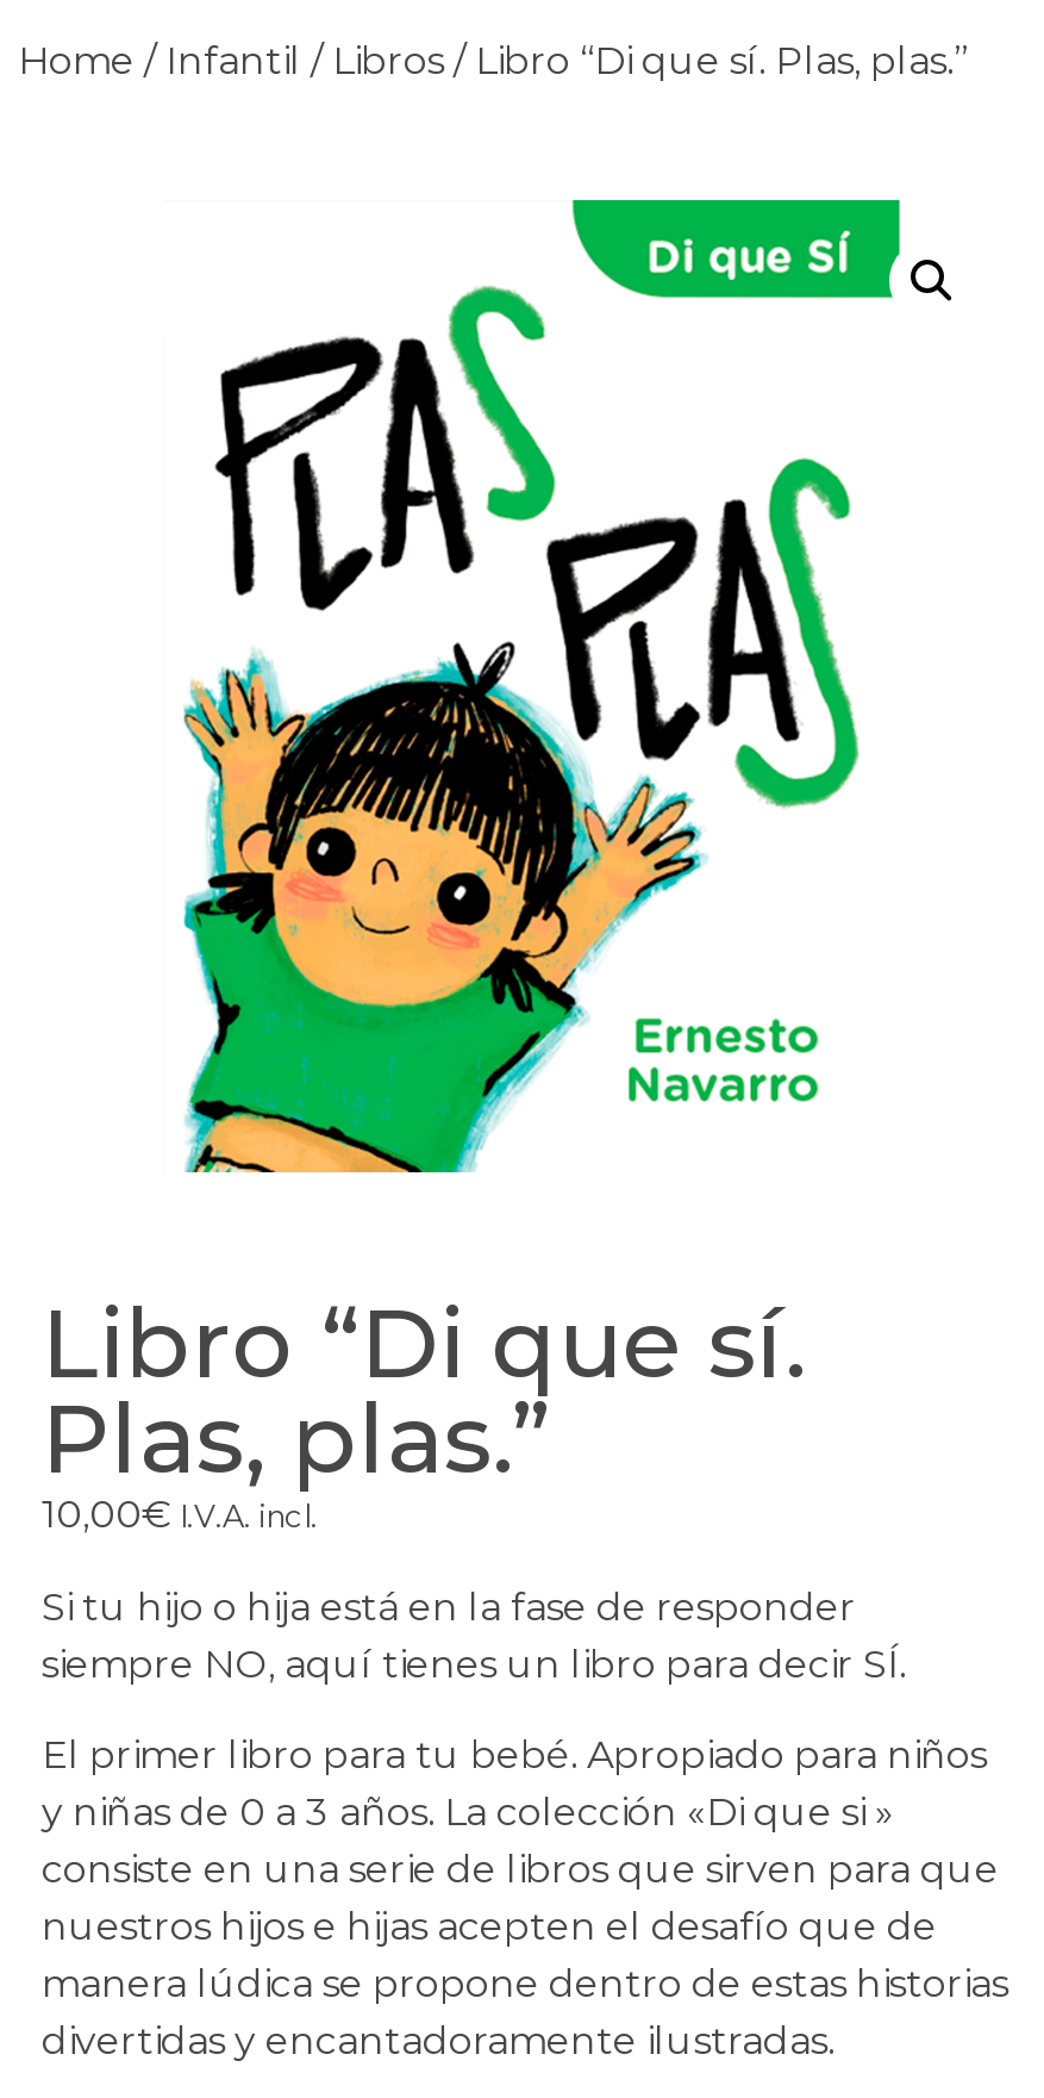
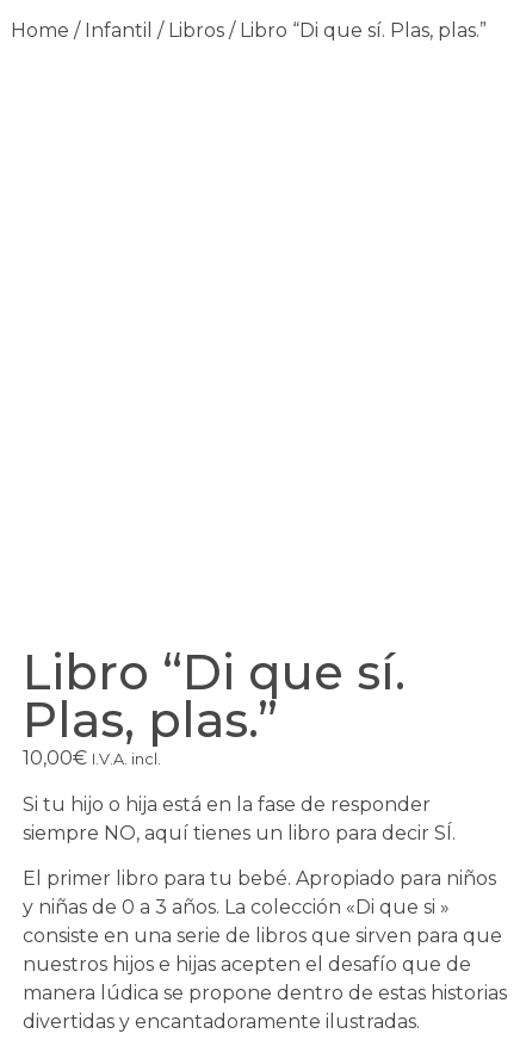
- [image]
